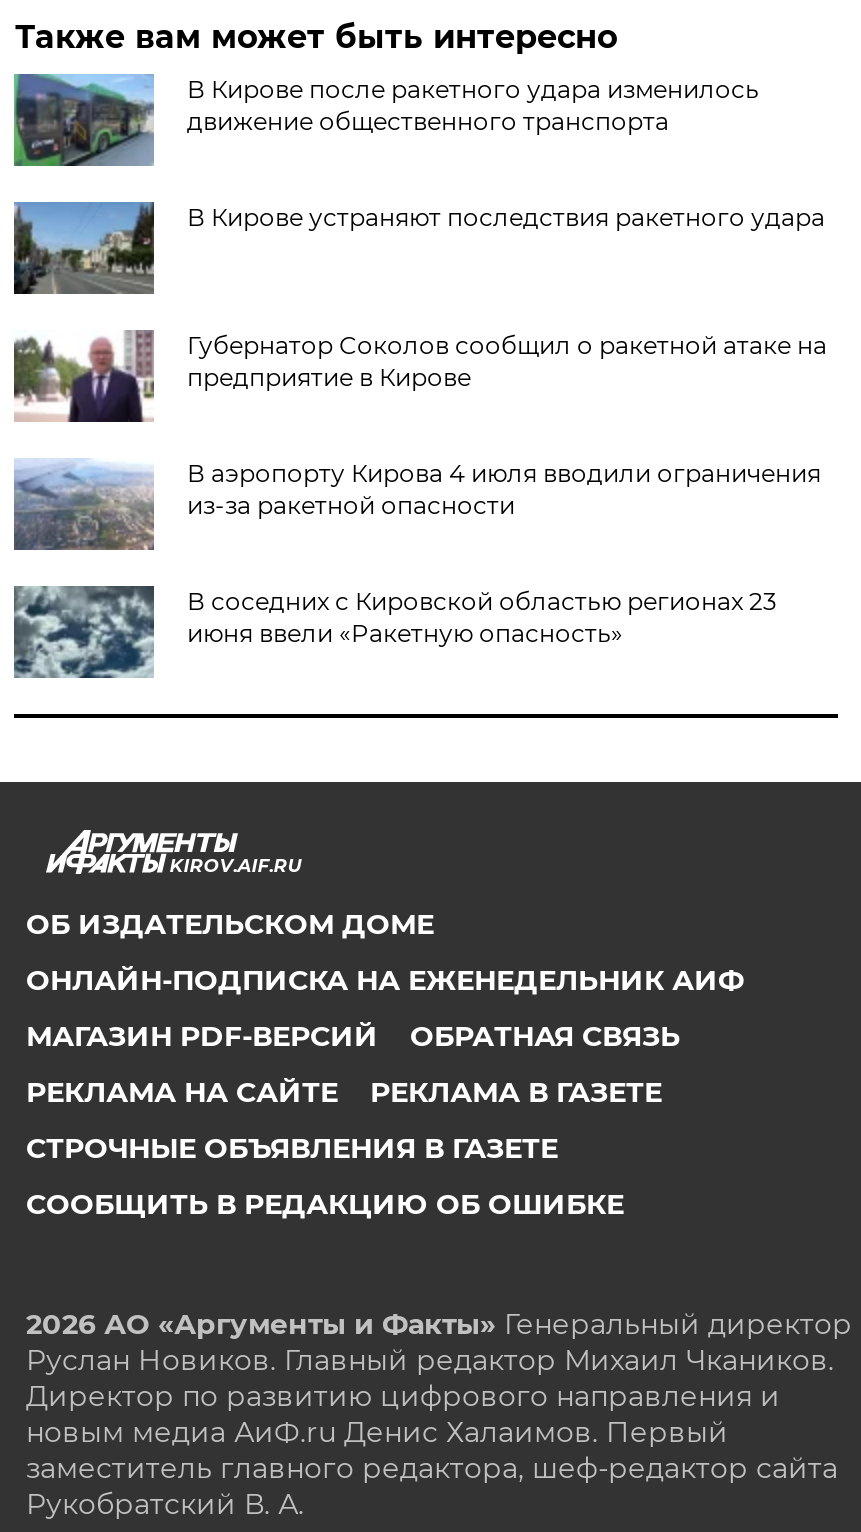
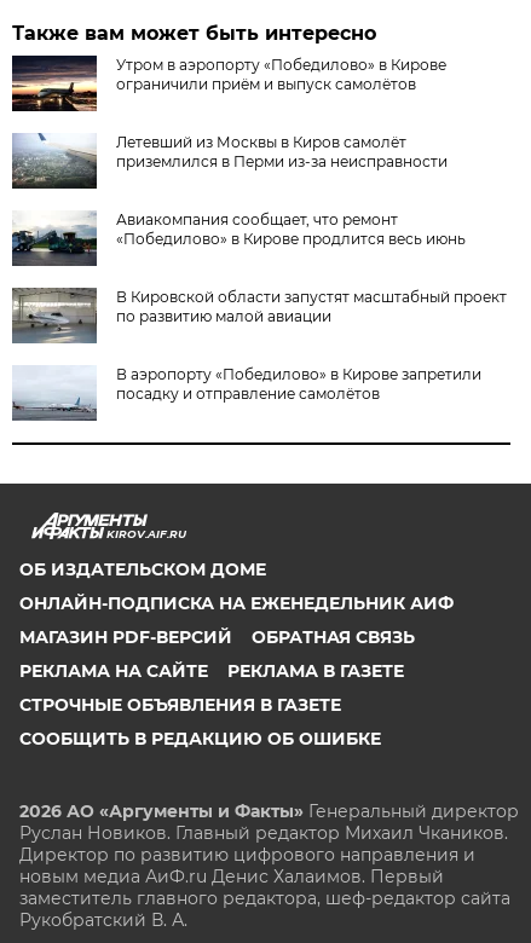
- [image]
- В Кирове после ракетного удара изменилось
- движение общественного транспорта
+ [image]
+ Утром в аэропорту «Победилово» в Кирове
+ ограничили приём и выпуск самолётов

- [image]
- В Кирове устраняют последствия ракетного удара
+ [image]
+ Летевший из Москвы в Киров самолёт
+ приземлился в Перми из-за неисправности

- [image]
- Губернатор Соколов сообщил о ракетной атаке на
- предприятие в Кирове
+ [image]
+ Авиакомпания сообщает, что ремонт
+ «Победилово» в Кирове продлится весь июнь

- [image]
- В аэропорту Кирова 4 июля вводили ограничения
- из-за ракетной опасности
+ [image]
+ В Кировской области запустят масштабный проект
+ по развитию малой авиации

- [image]
- В соседних с Кировской областью регионах 23
- июня ввели «Ракетную опасность»
+ [image]
+ В аэропорту «Победилово» в Кирове запретили
+ посадку и отправление самолётов
